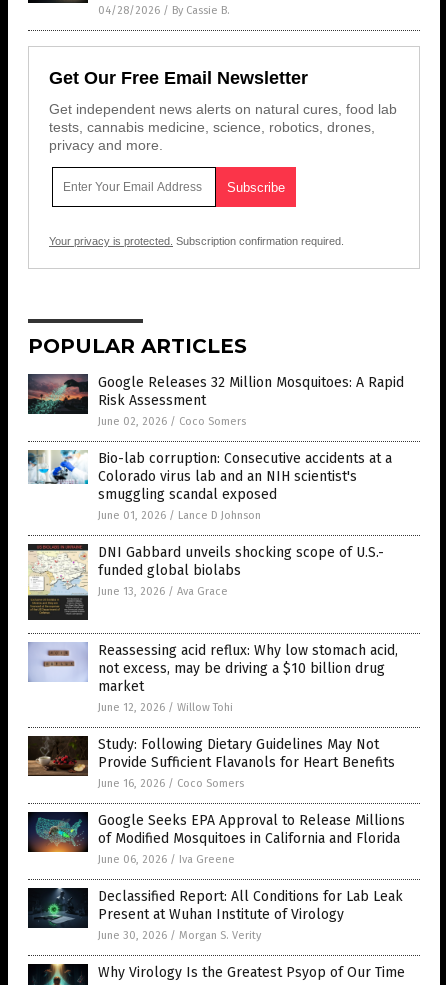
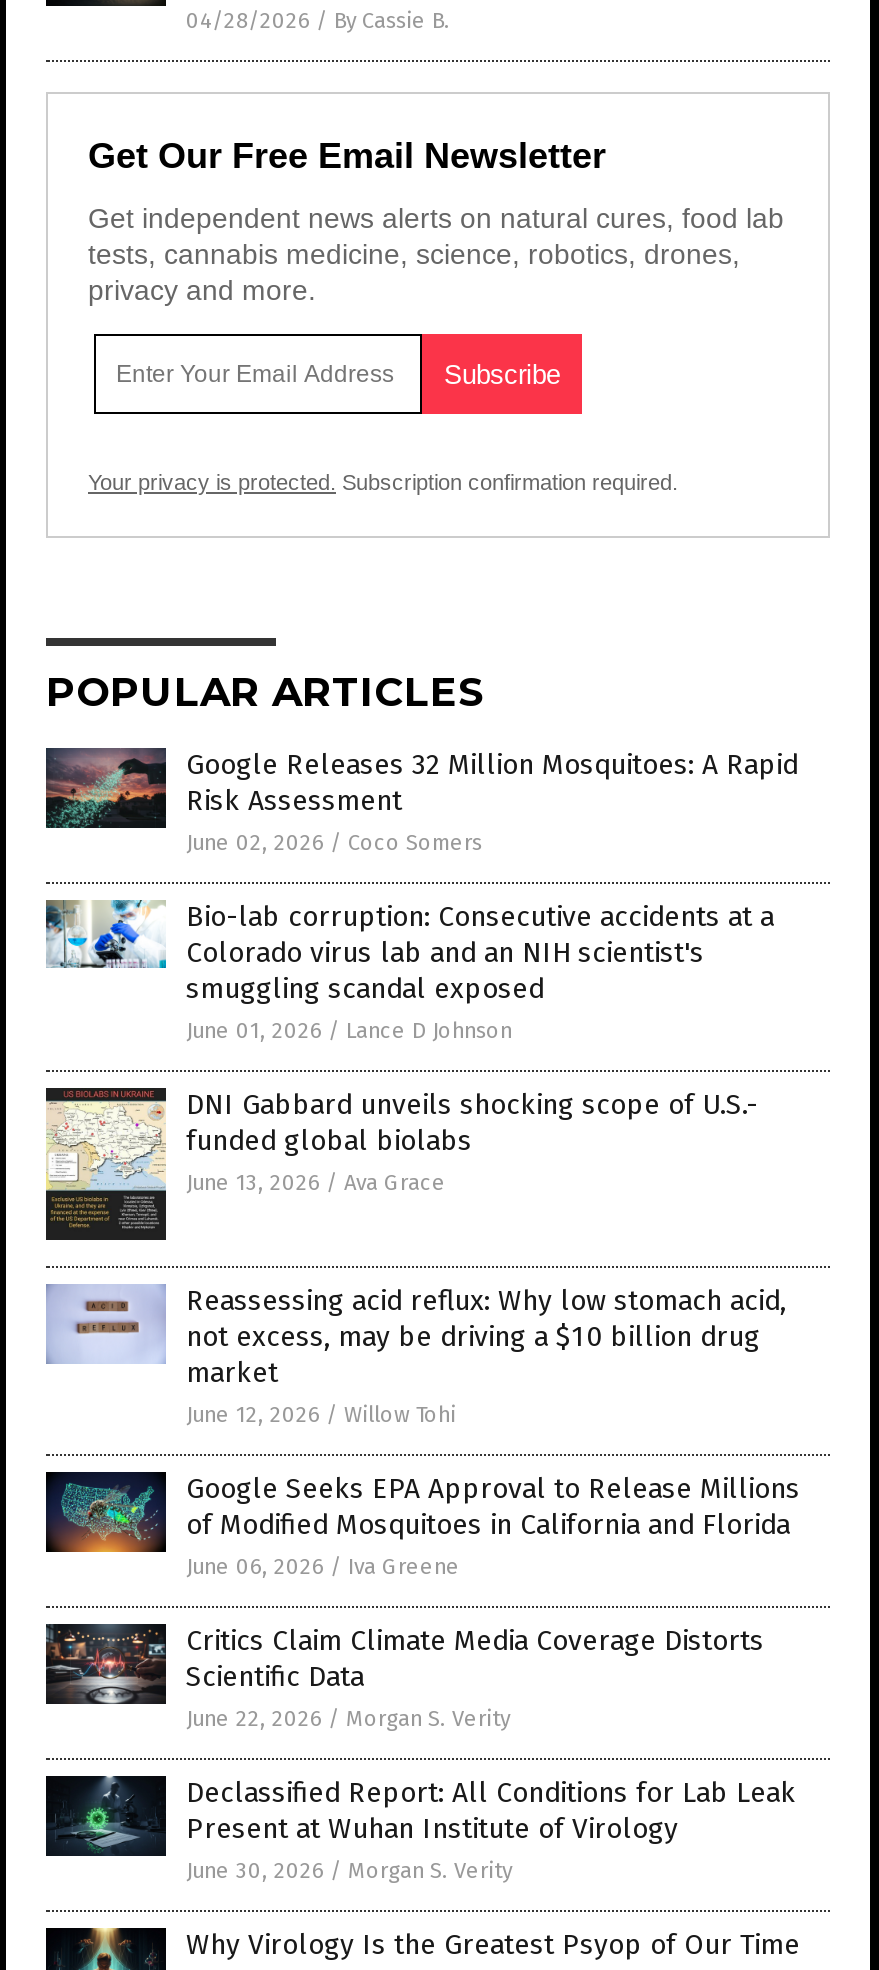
- [image]
- Study: Following Dietary Guidelines May Not
- Provide Sufficient Flavanols for Heart Benefits
- June 16, 2026 / Coco Somers

moved up: [image] | Google Seeks EPA Approval to Release Millions | of Modified Mosquitoes in California and Florida | June 06, 2026 / Iva Greene

+ [image]
+ Critics Claim Climate Media Coverage Distorts
+ Scientific Data
+ June 22, 2026 / Morgan S. Verity
